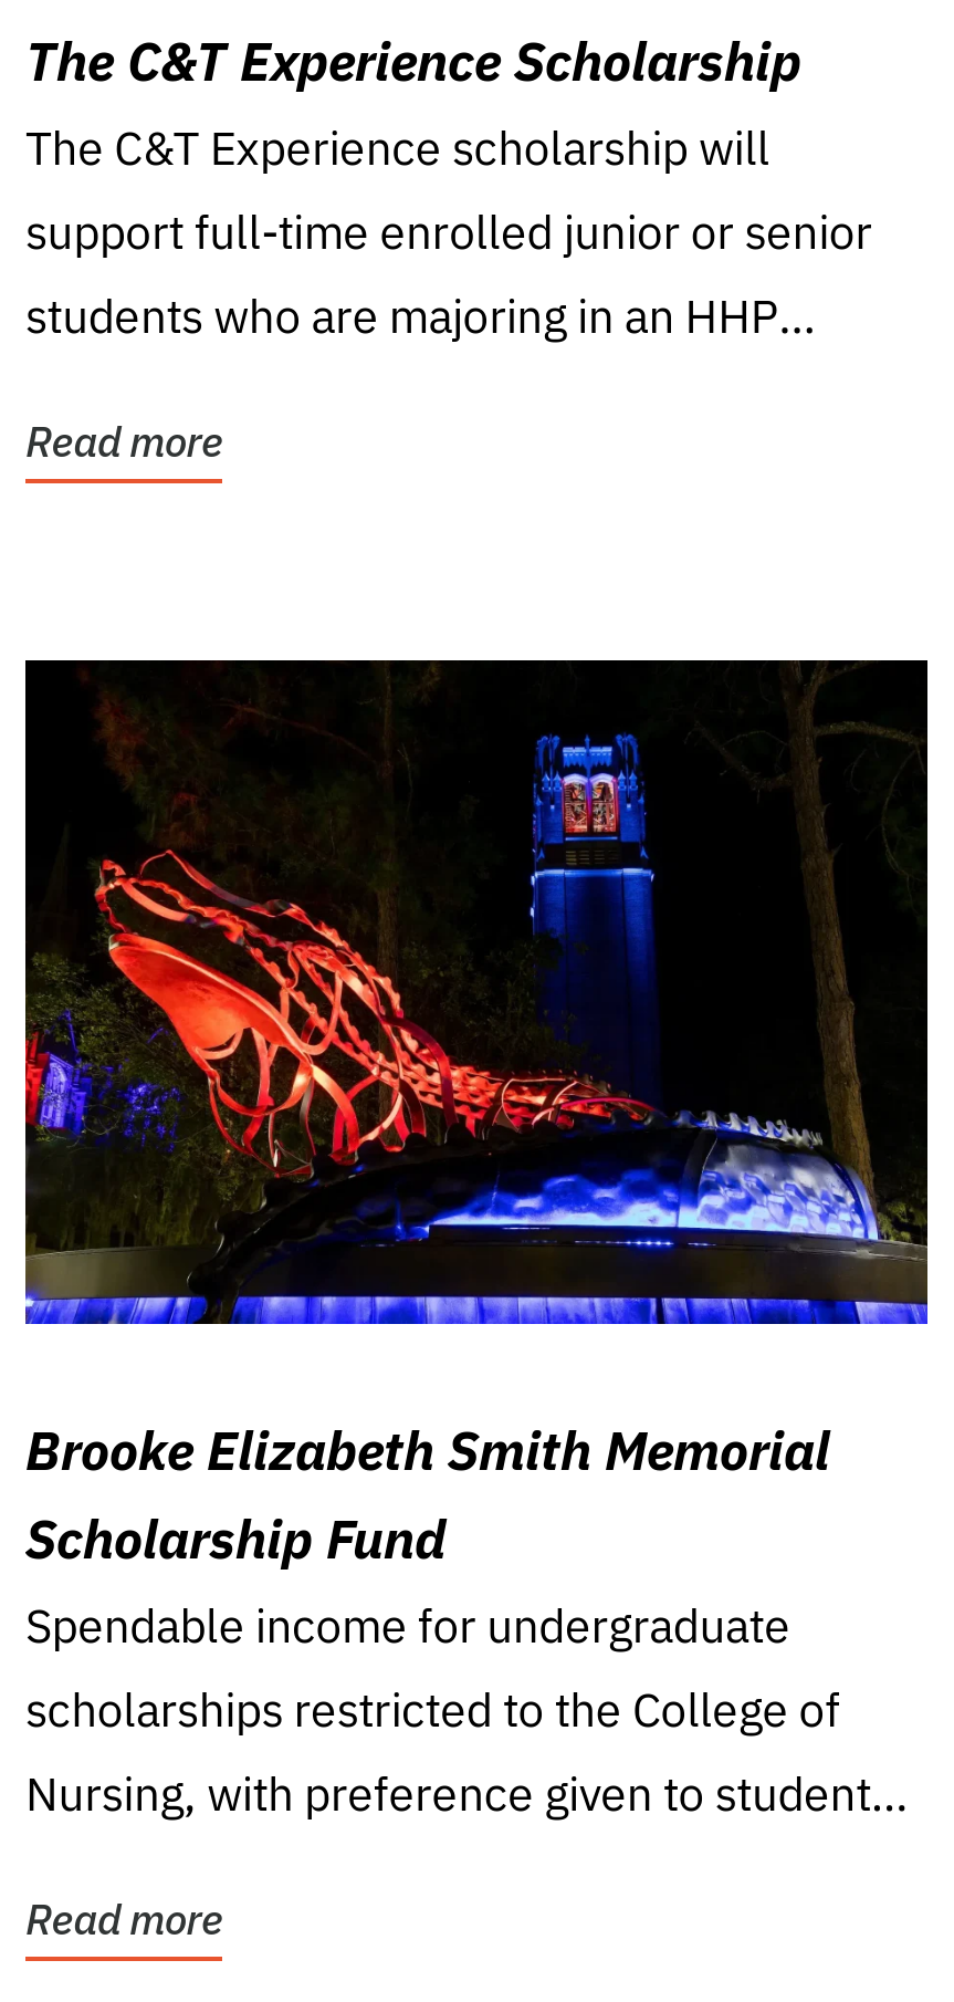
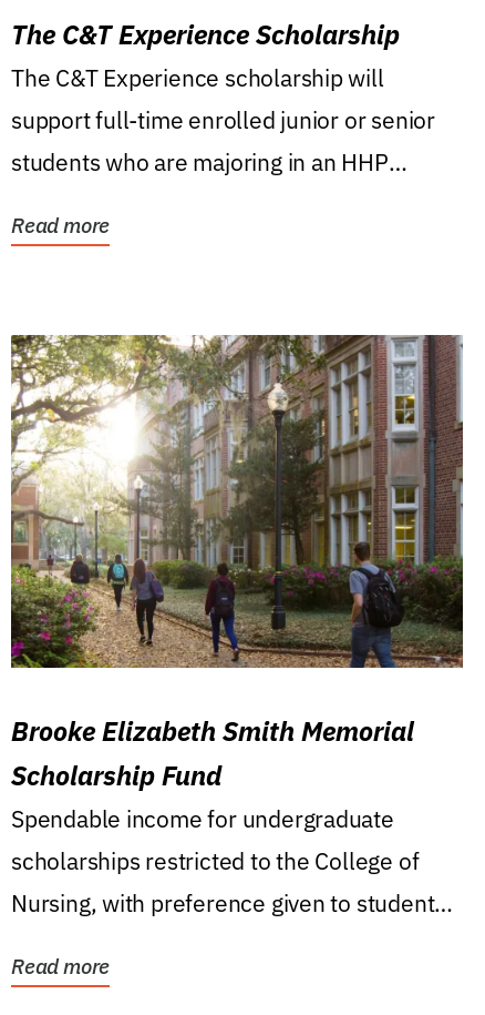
- [image]
+ [image]
